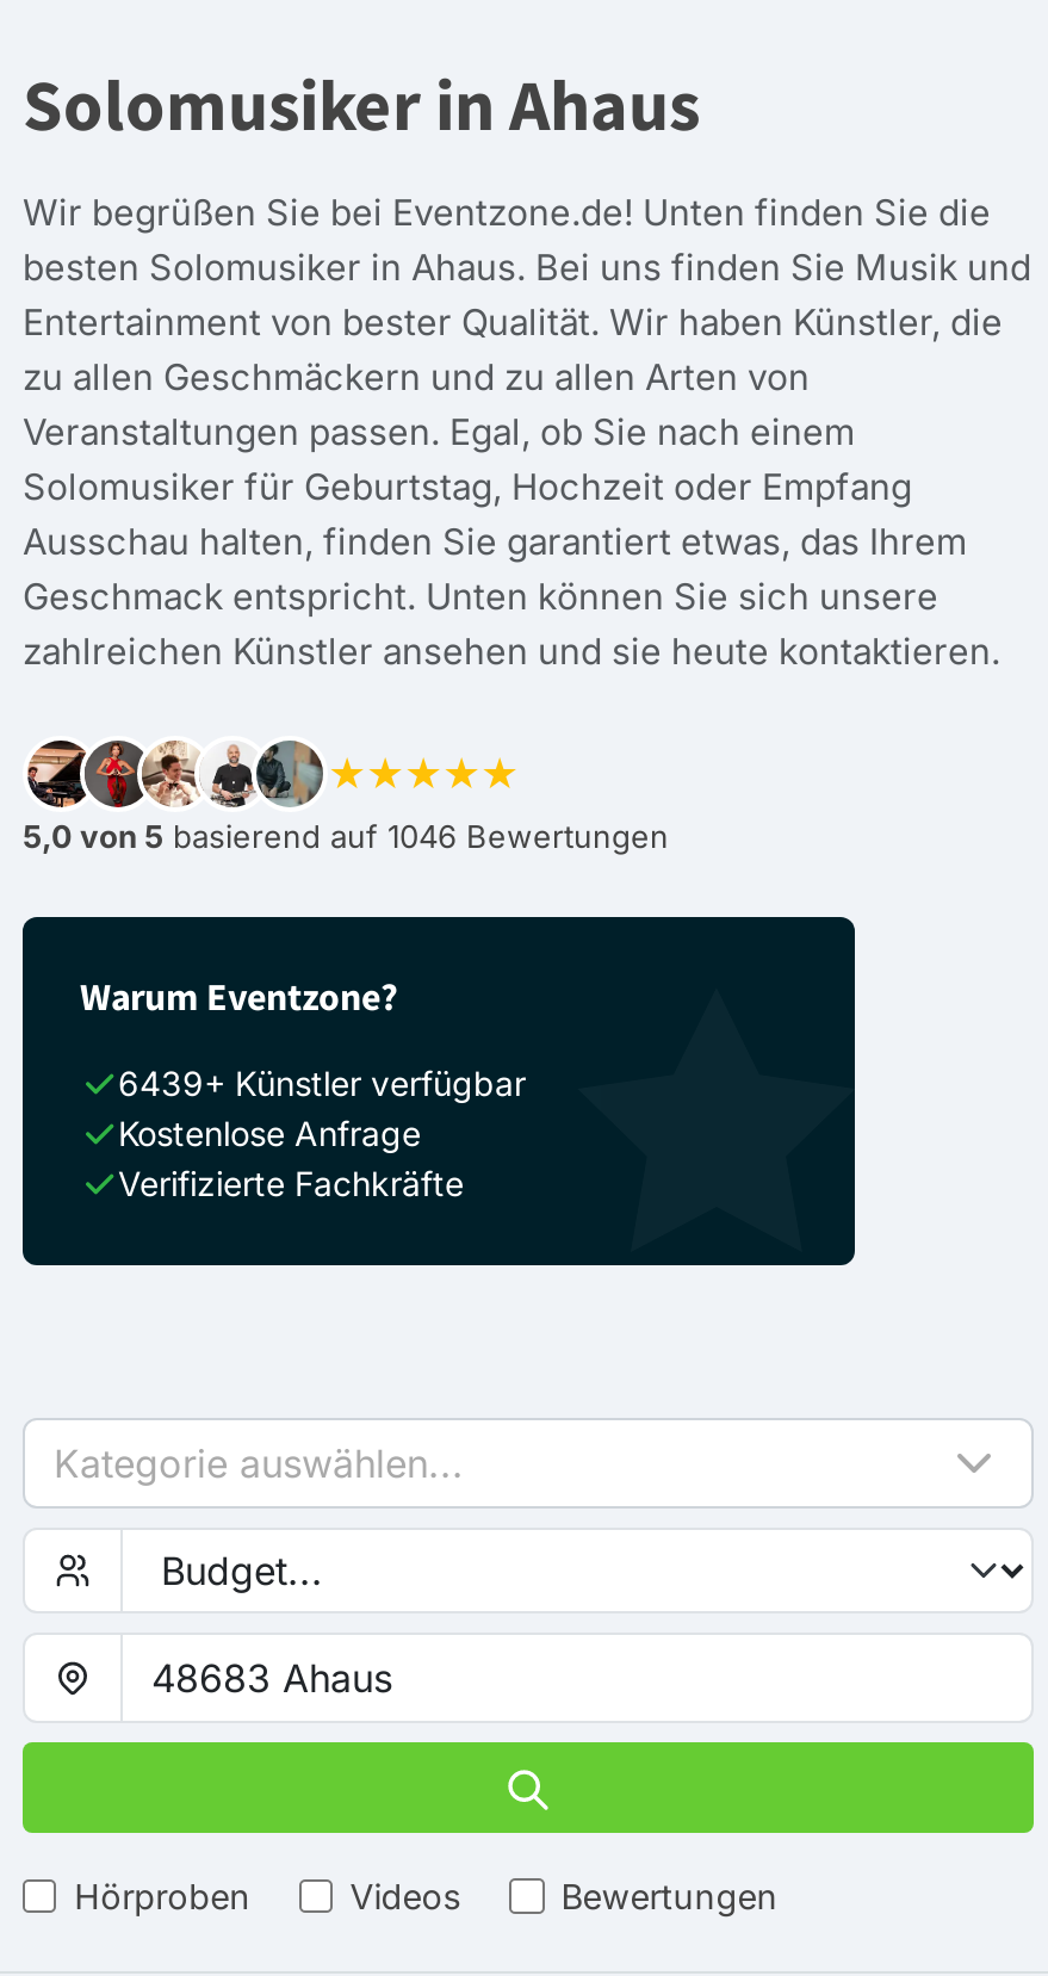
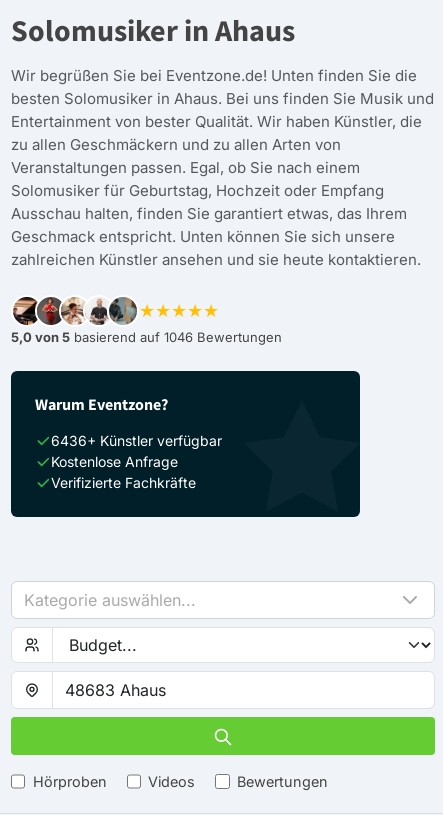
- 6439+ Künstler verfügbar
+ 6436+ Künstler verfügbar
